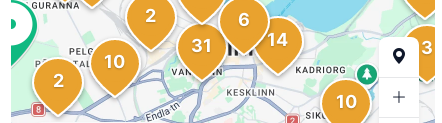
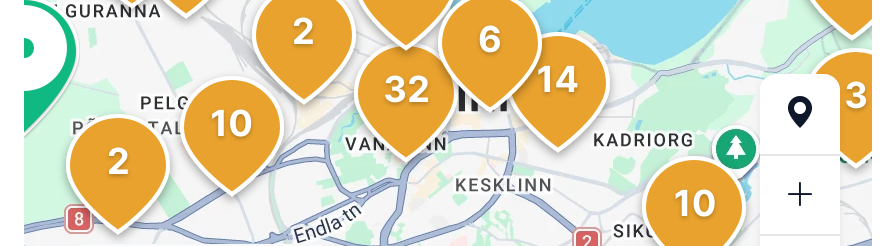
- 31
+ 32
